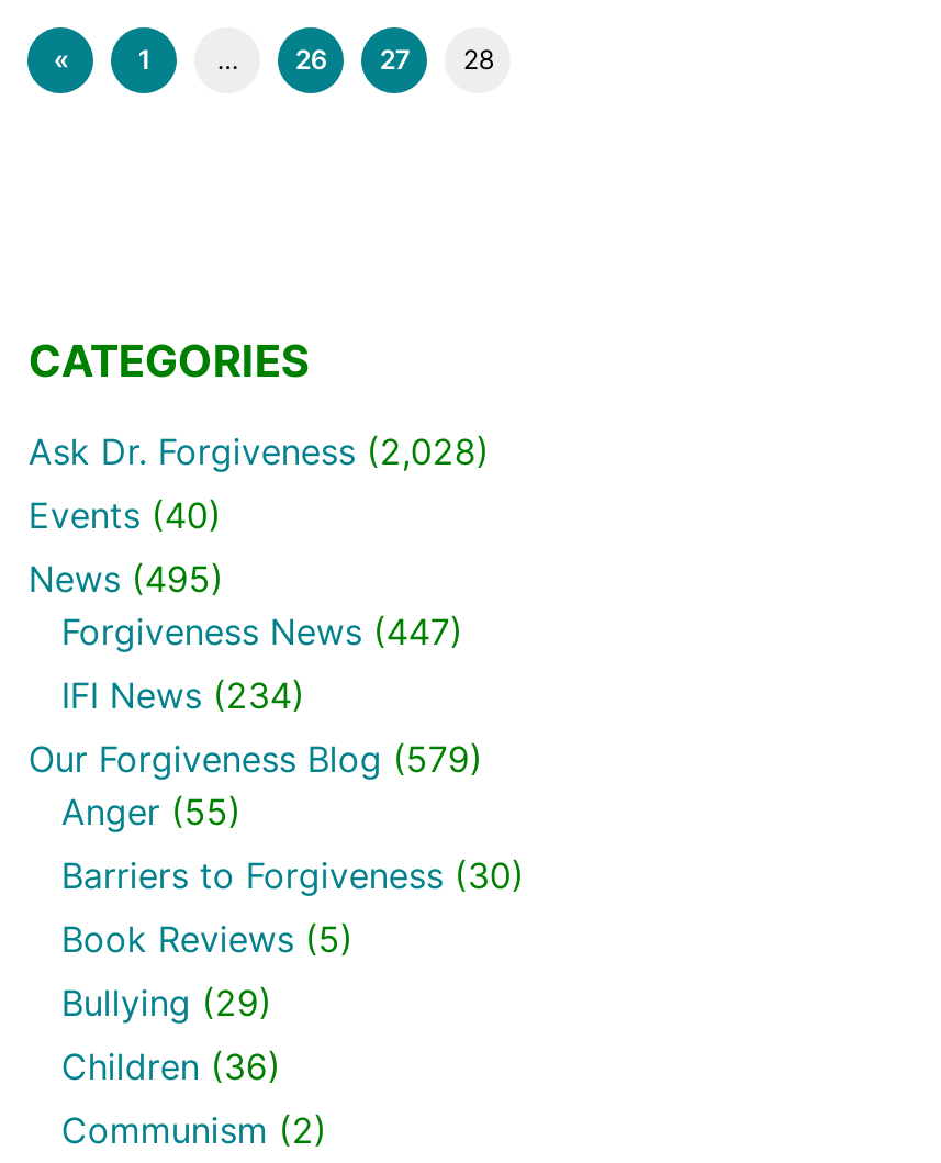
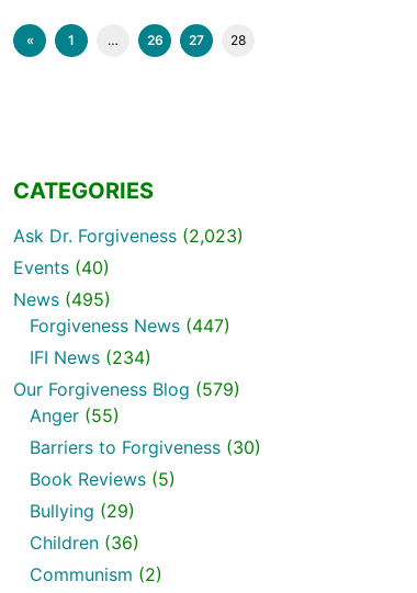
- Ask Dr. Forgiveness (2,028)
+ Ask Dr. Forgiveness (2,023)
